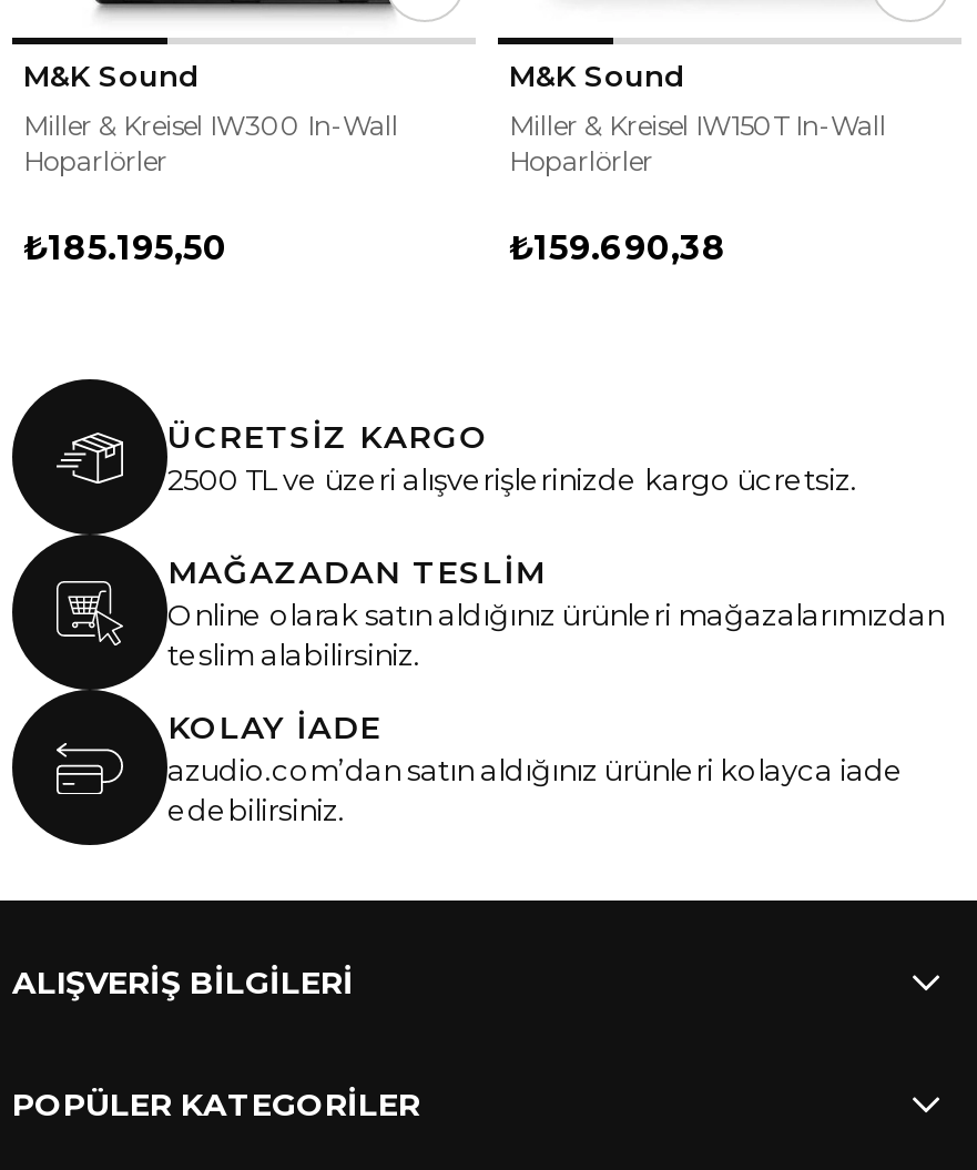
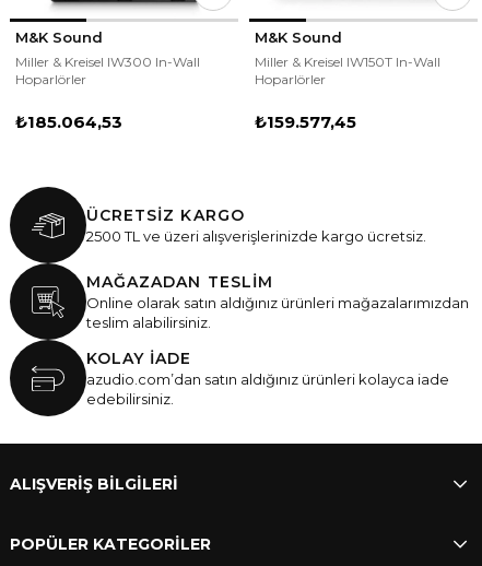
- ₺185.195,50
+ ₺185.064,53

- ₺159.690,38
+ ₺159.577,45
